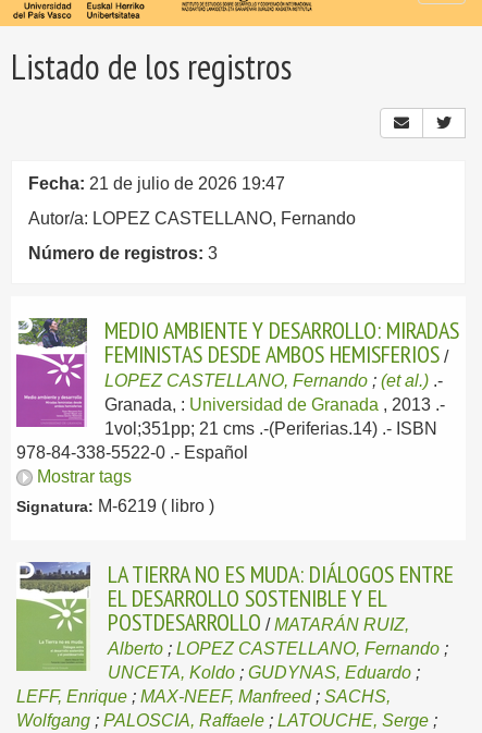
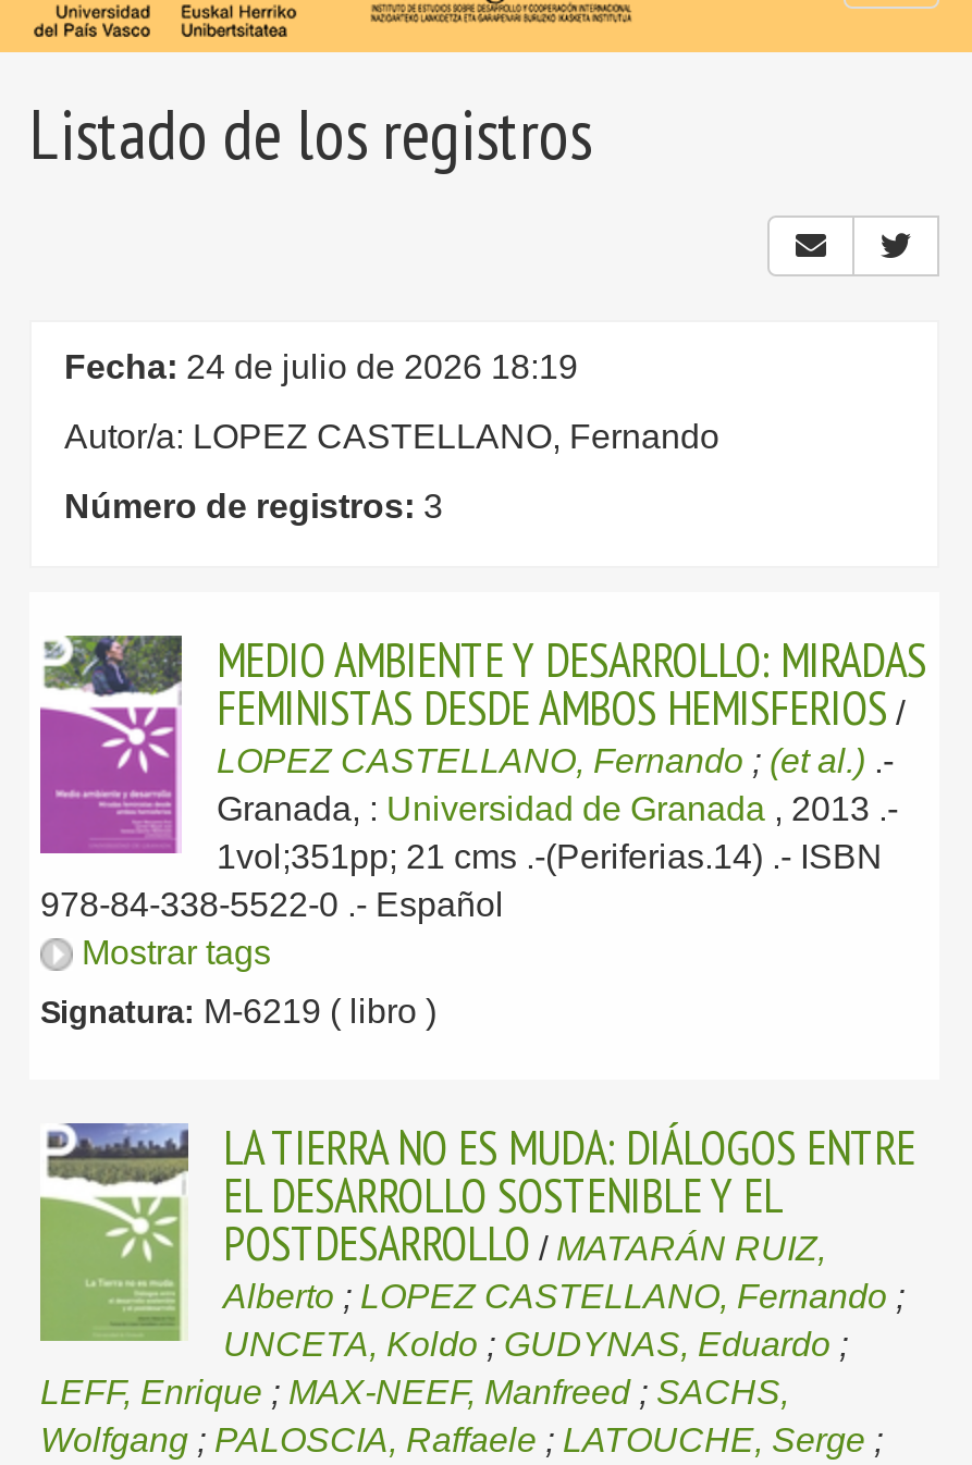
- Fecha: 21 de julio de 2026 19:47
+ Fecha: 24 de julio de 2026 18:19
